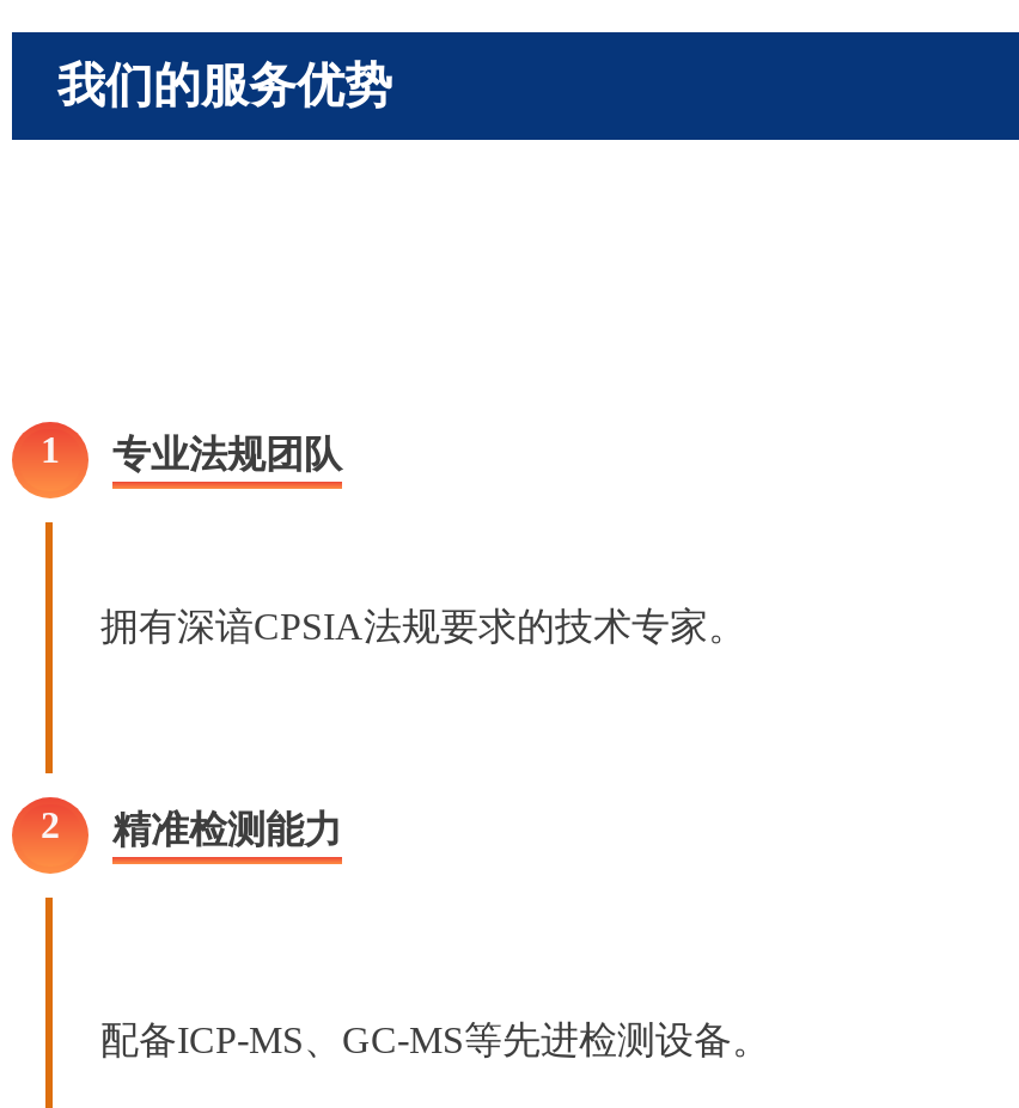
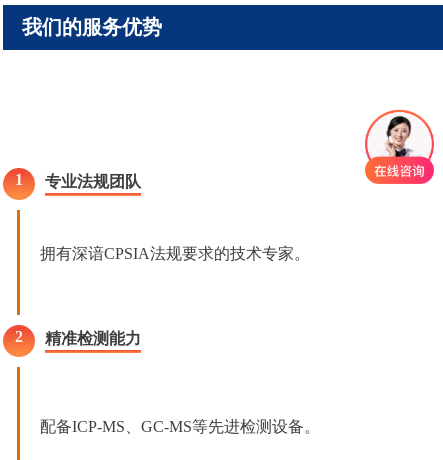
+ [image]
